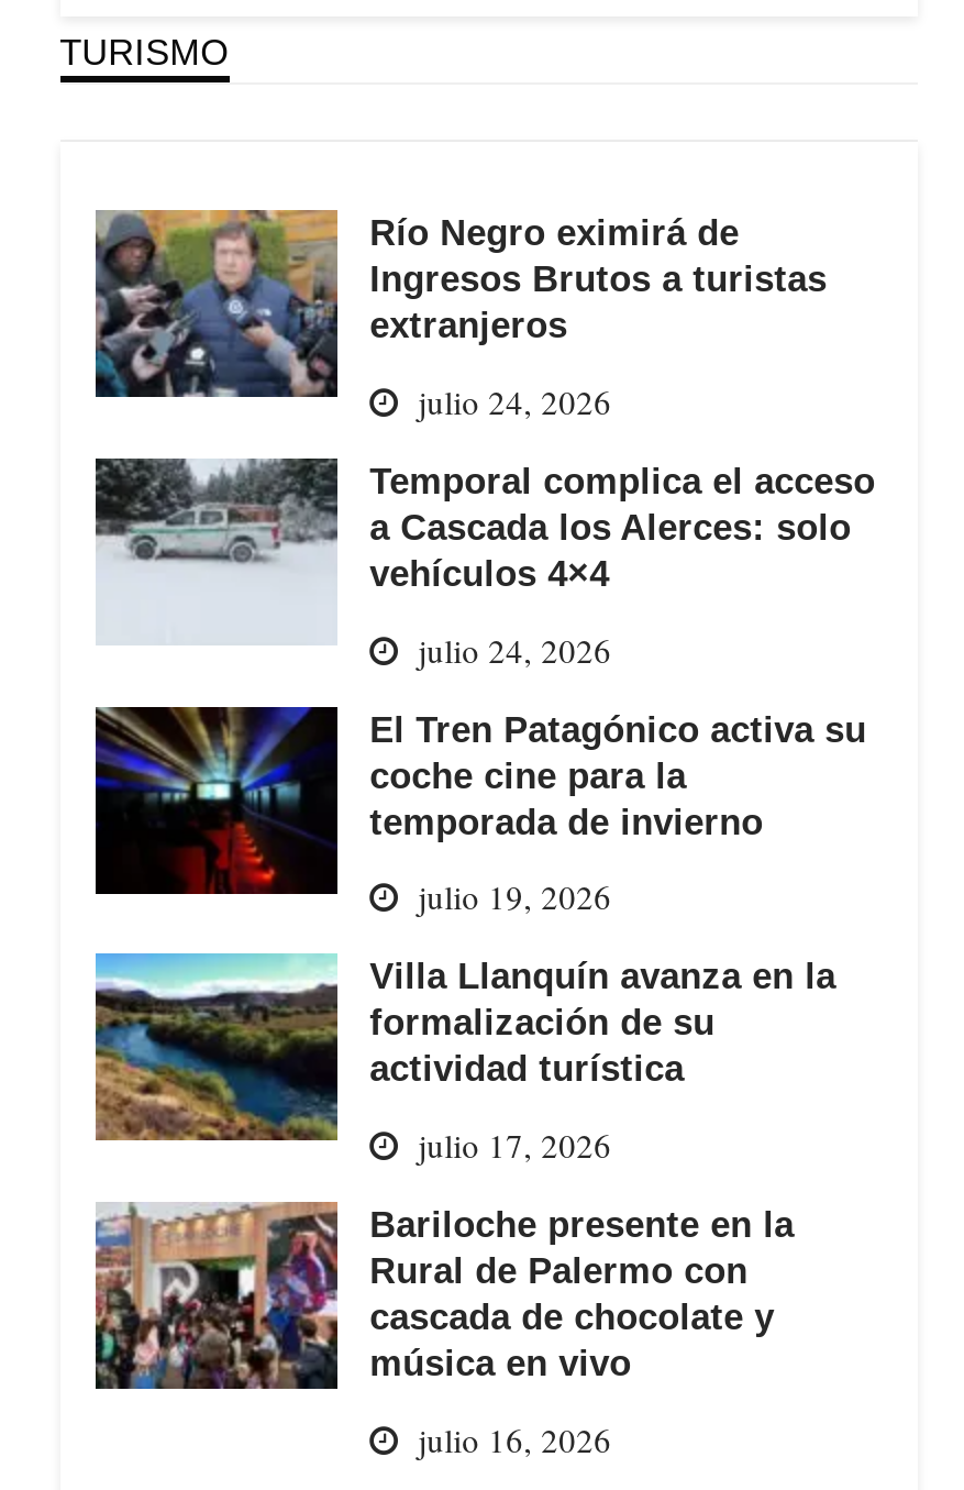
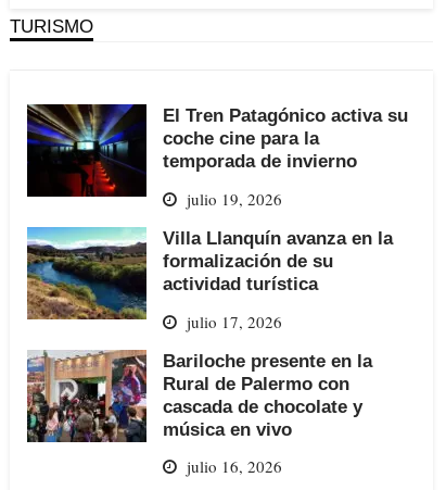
- [image]
- Río Negro eximirá de
- Ingresos Brutos a turistas
- extranjeros
- julio 24, 2026
- Temporal complica el acceso
- a Cascada los Alerces: solo
- vehículos 4×4
- julio 24, 2026

- [image]
